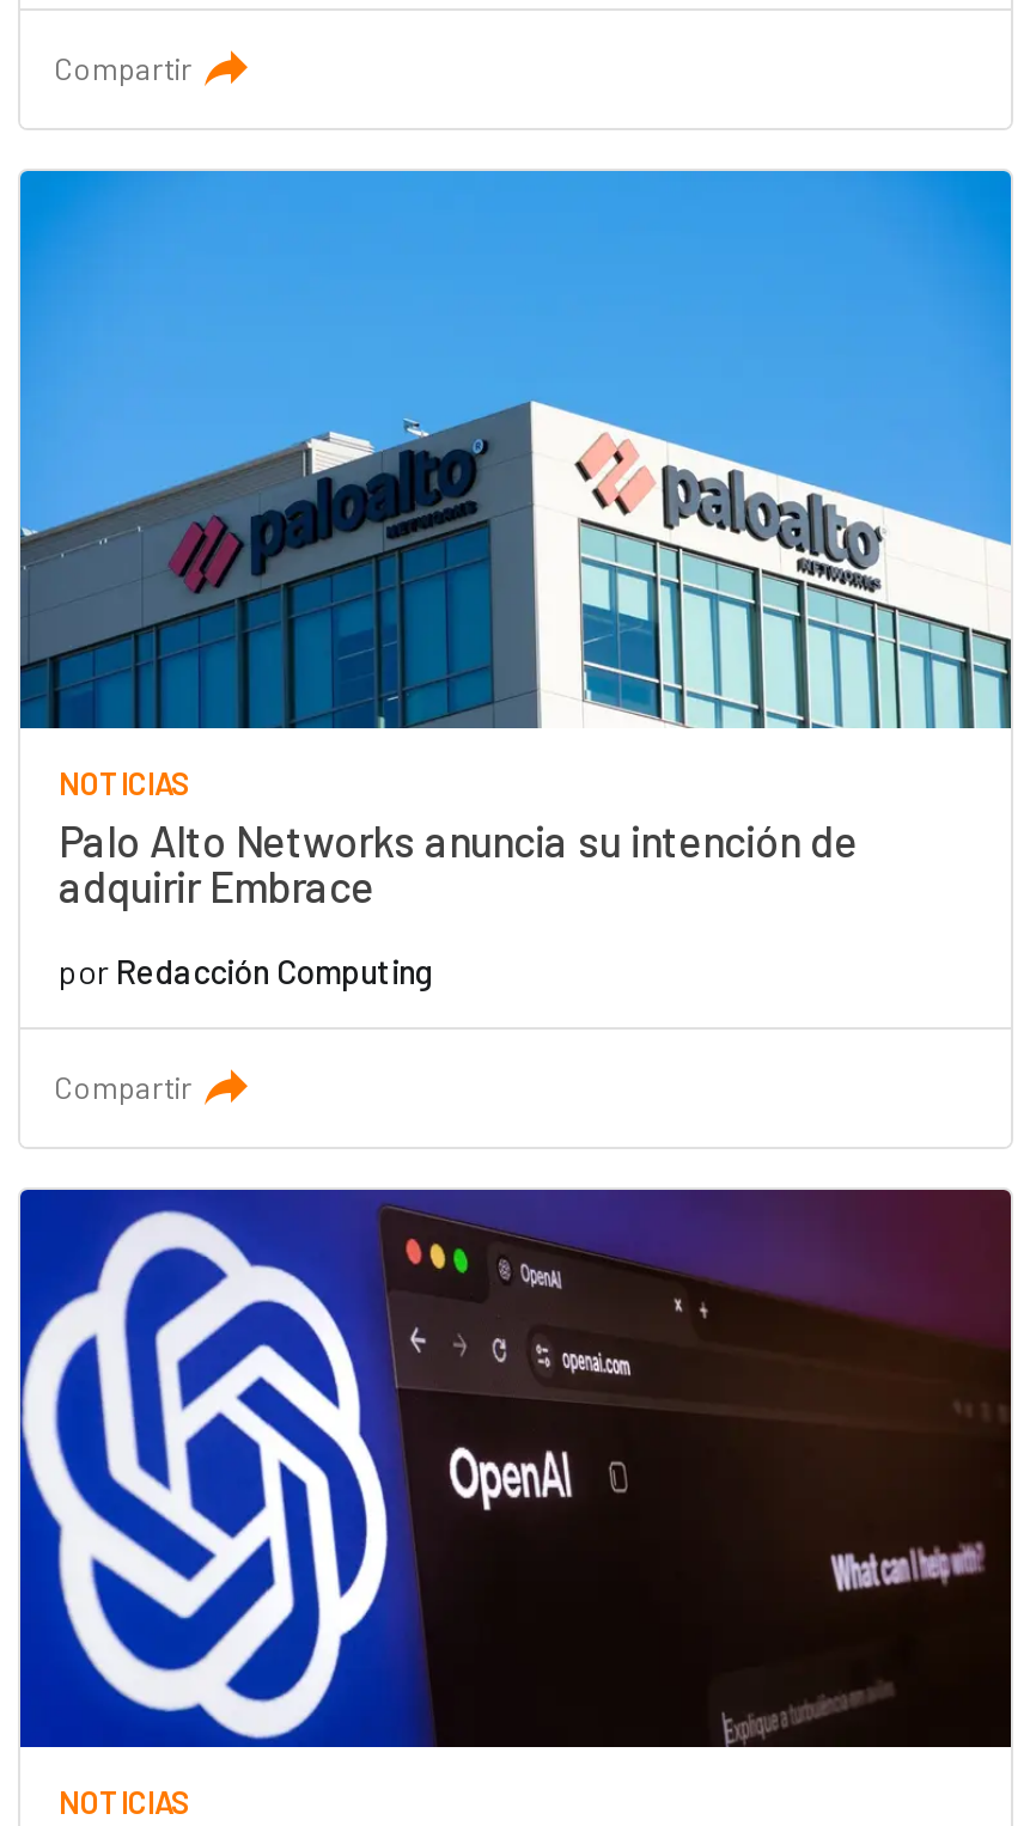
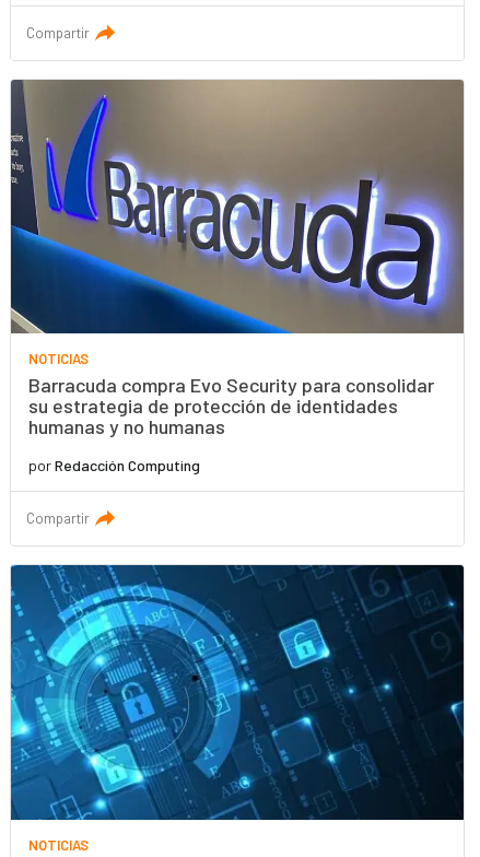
- [image]
- Palo Alto Networks anuncia su intención de
- adquirir Embrace
+ [image]
+ Barracuda compra Evo Security para consolidar
+ su estrategia de protección de identidades
+ humanas y no humanas

- [image]
+ [image]
